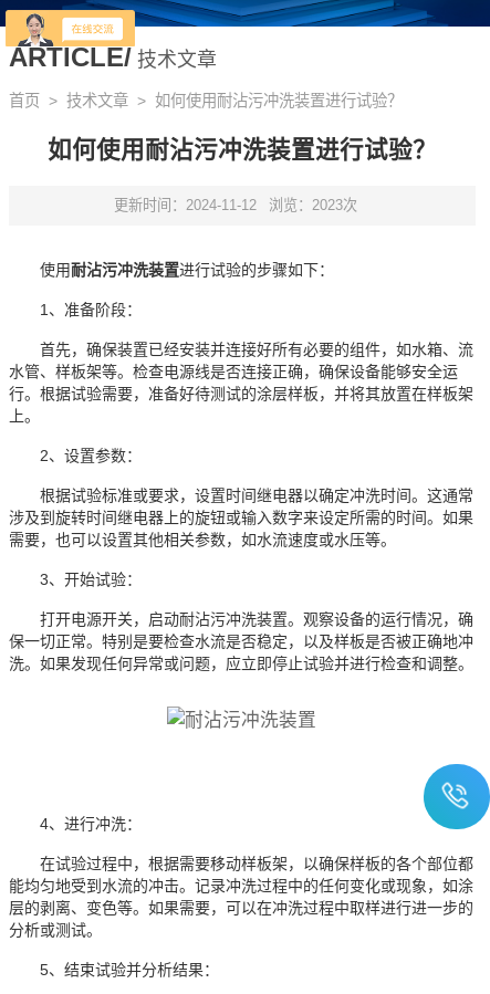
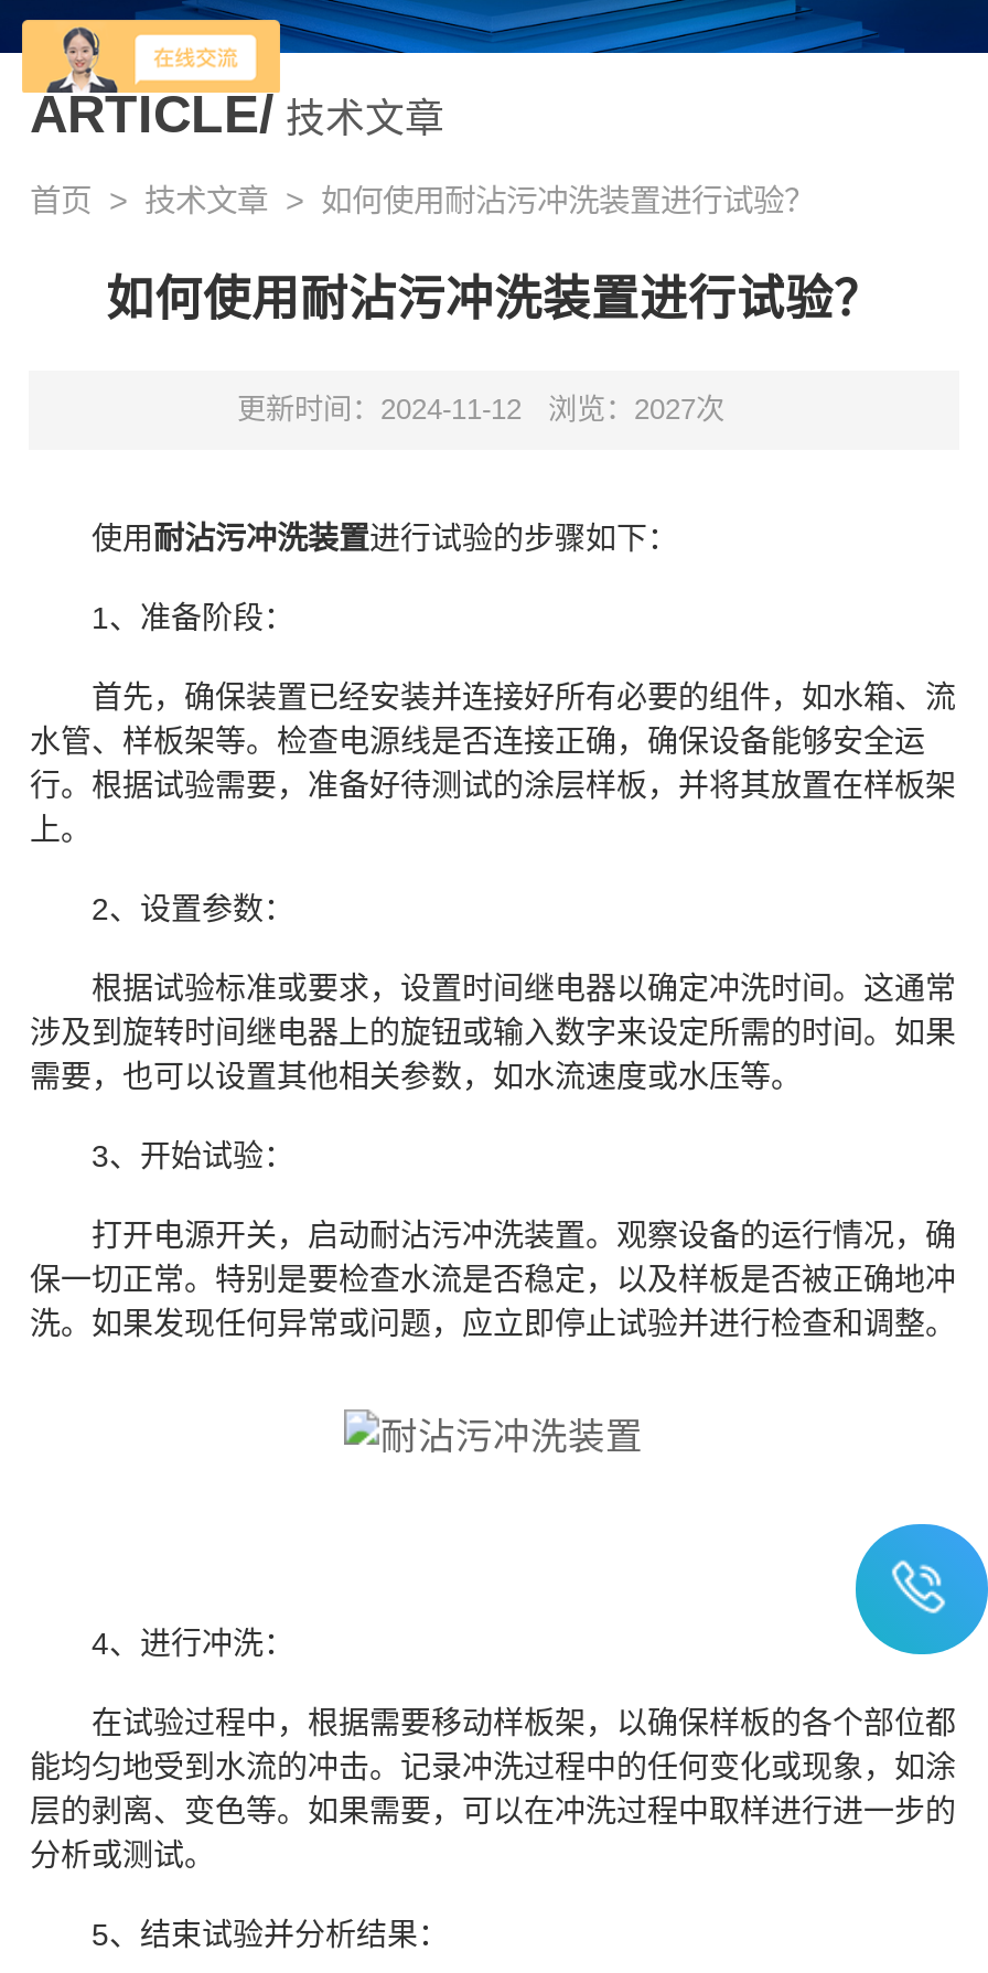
- 更新时间：2024-11-12 浏览：2023次
+ 更新时间：2024-11-12 浏览：2027次
